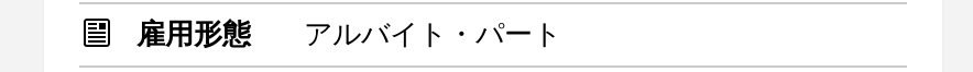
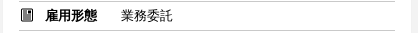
- アルバイト・パート
+ 業務委託
